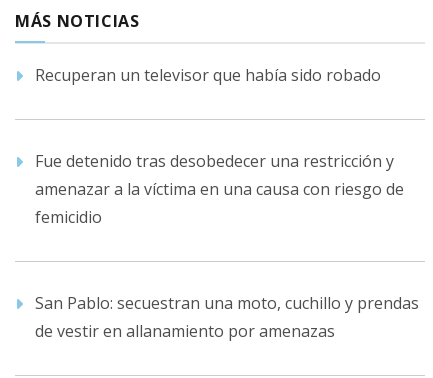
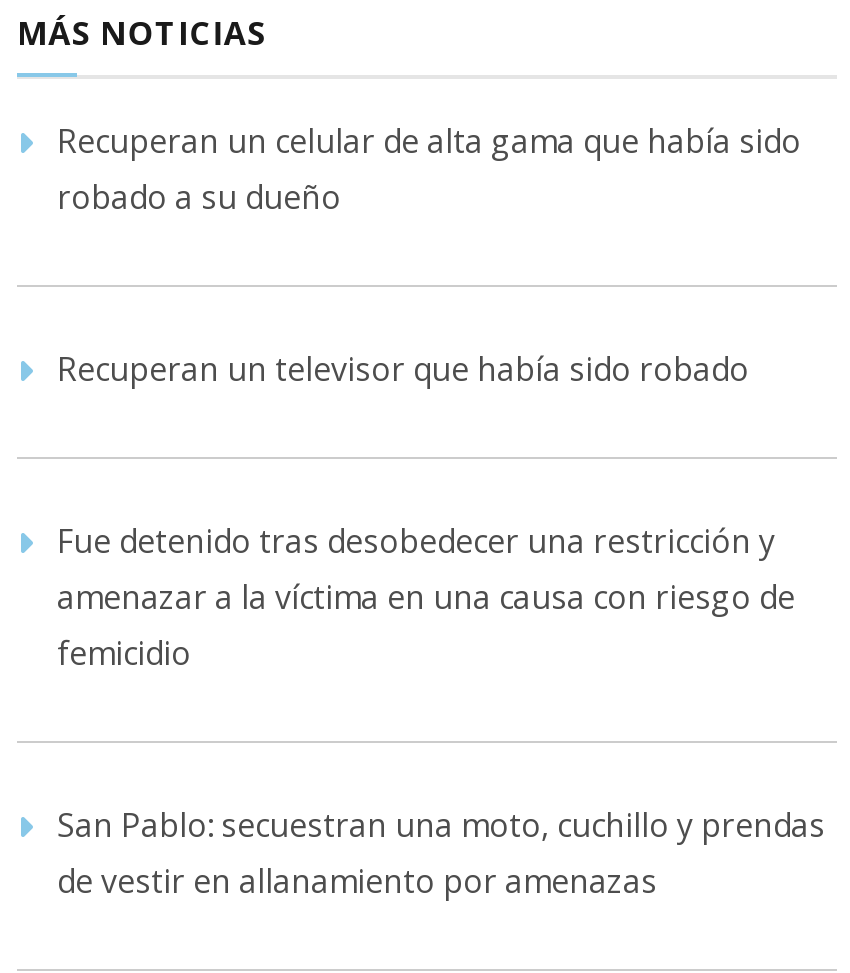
+ Recuperan un celular de alta gama que había sido
+ robado a su dueño
